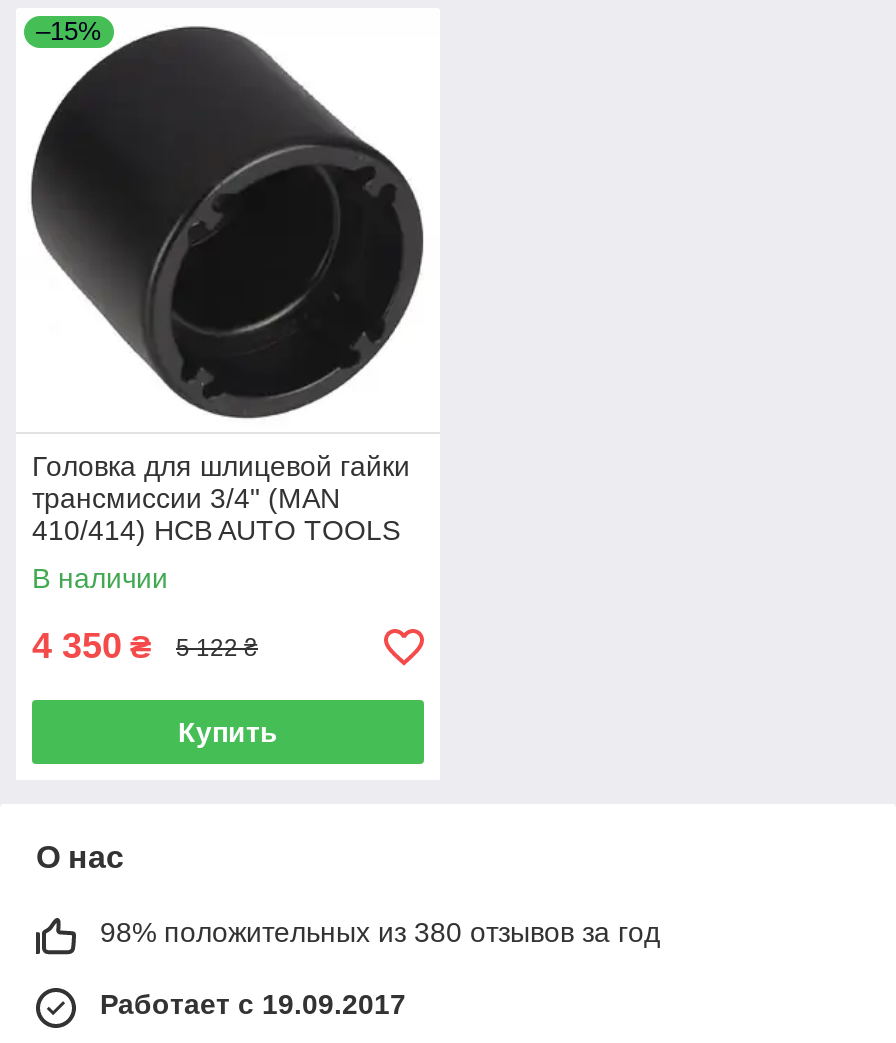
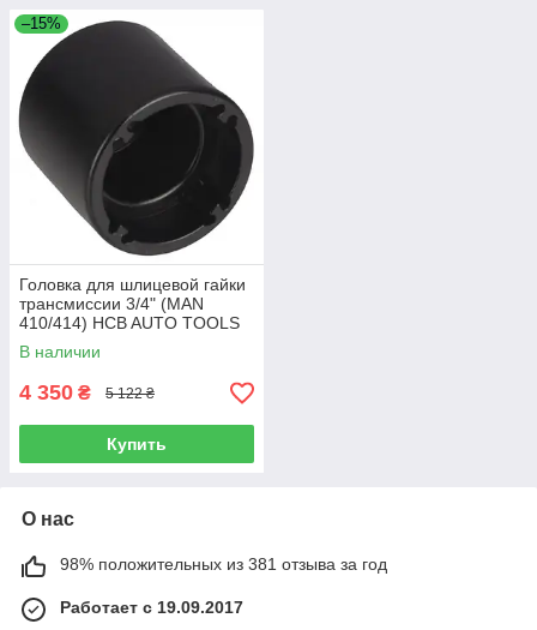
- 98% положительных из 380 отзывов за год
+ 98% положительных из 381 отзыва за год
